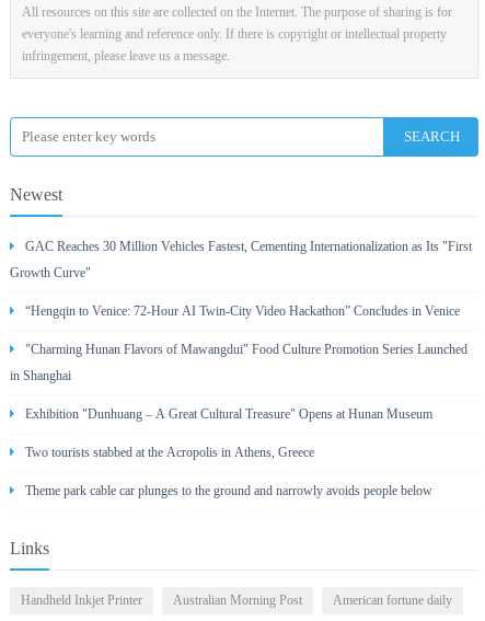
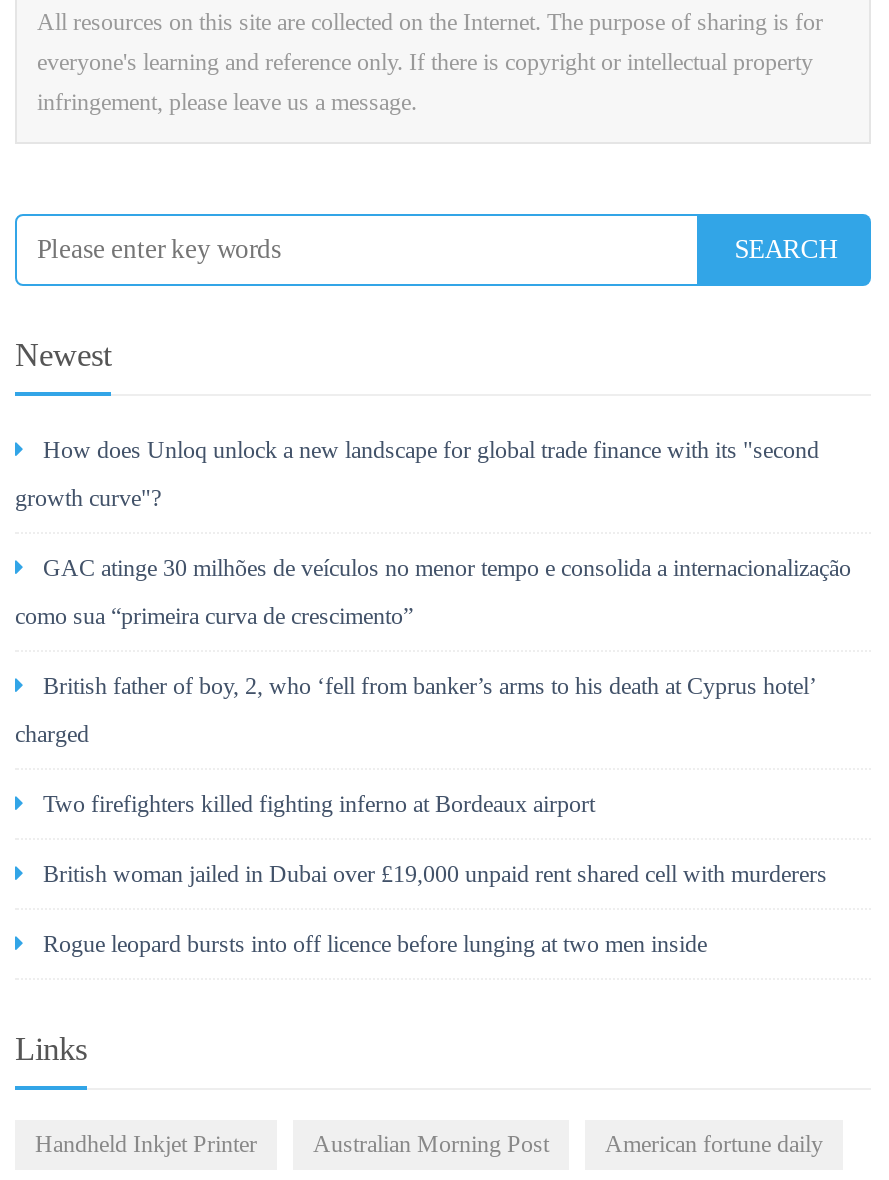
- GAC Reaches 30 Million Vehicles Fastest, Cementing Internationalization as Its "First
- Growth Curve"
- “Hengqin to Venice: 72-Hour AI Twin-City Video Hackathon” Concludes in Venice
- "Charming Hunan Flavors of Mawangdui" Food Culture Promotion Series Launched
- in Shanghai
- Exhibition "Dunhuang – A Great Cultural Treasure" Opens at Hunan Museum
- Two tourists stabbed at the Acropolis in Athens, Greece
- Theme park cable car plunges to the ground and narrowly avoids people below
+ How does Unloq unlock a new landscape for global trade finance with its "second
+ growth curve"?
+ GAC atinge 30 milhões de veículos no menor tempo e consolida a internacionalização
+ como sua “primeira curva de crescimento”
+ British father of boy, 2, who ‘fell from banker’s arms to his death at Cyprus hotel’
+ charged
+ Two firefighters killed fighting inferno at Bordeaux airport
+ British woman jailed in Dubai over £19,000 unpaid rent shared cell with murderers
+ Rogue leopard bursts into off licence before lunging at two men inside
